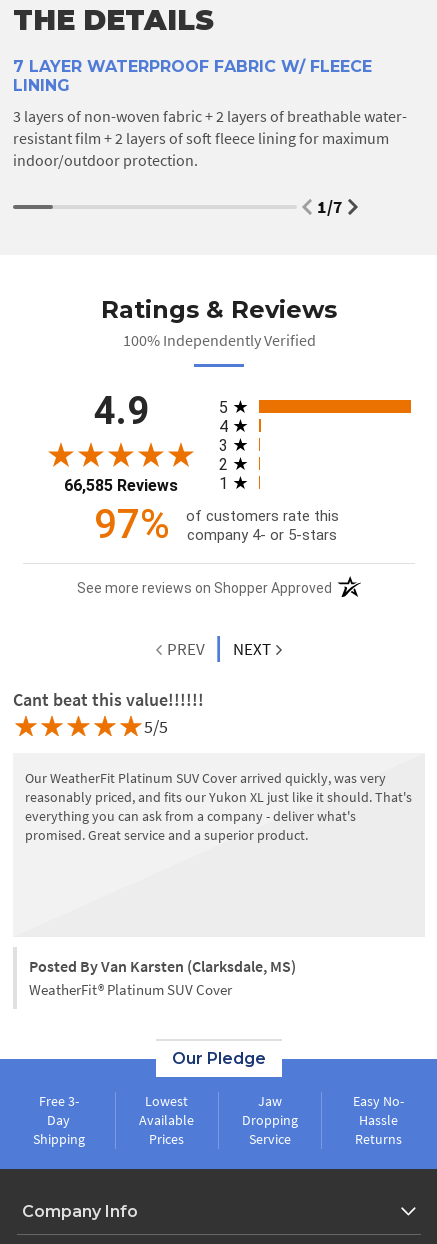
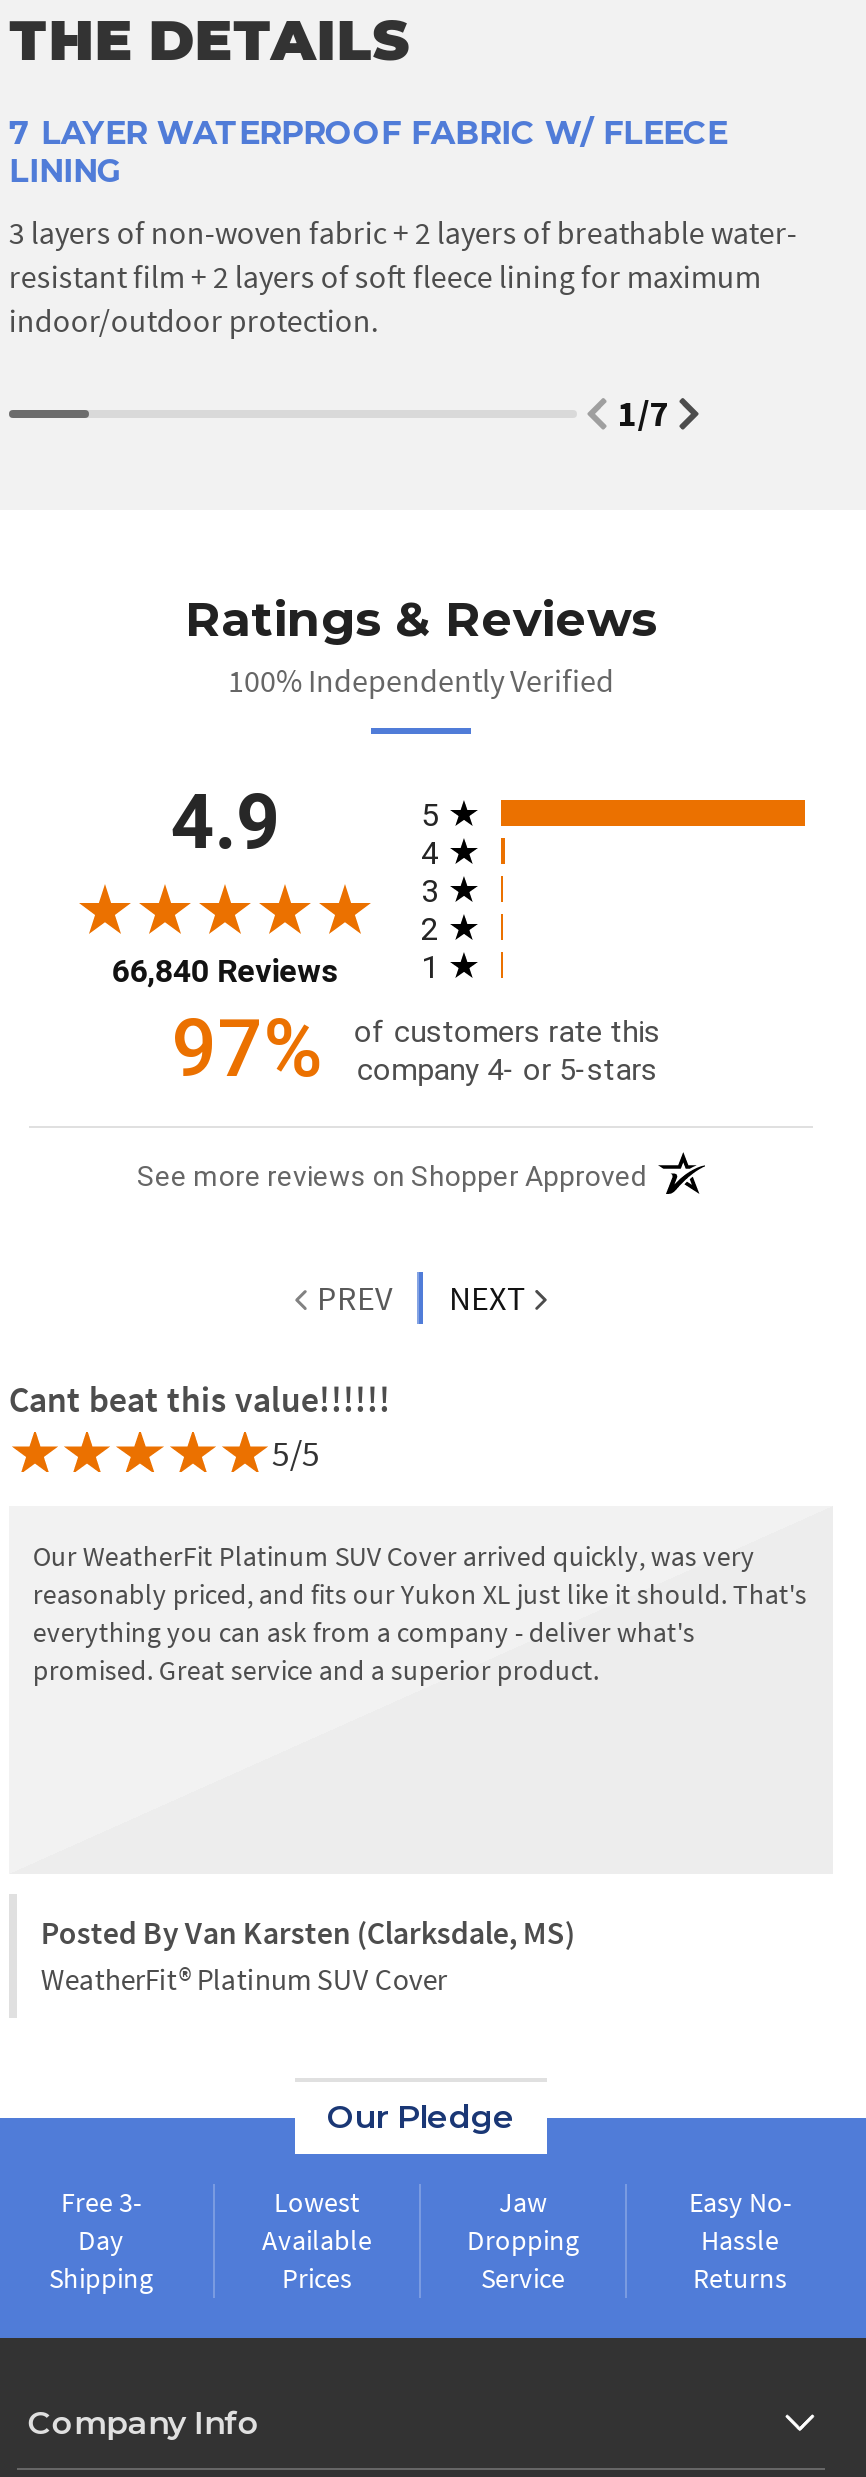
- 66,585 Reviews
+ 66,840 Reviews
